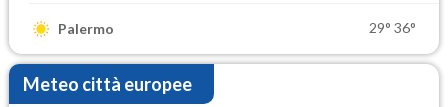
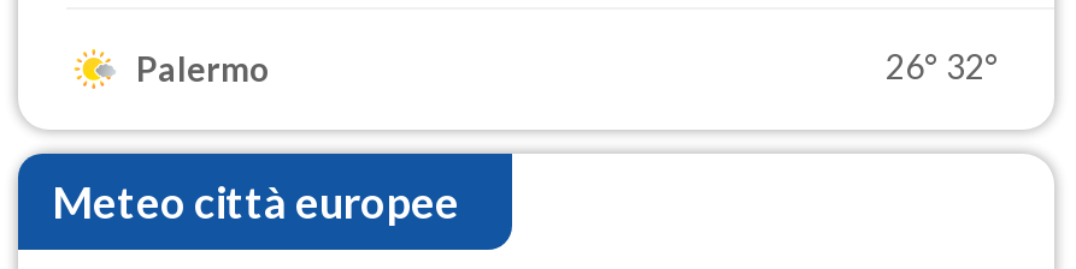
- 29° 36°
+ 26° 32°
